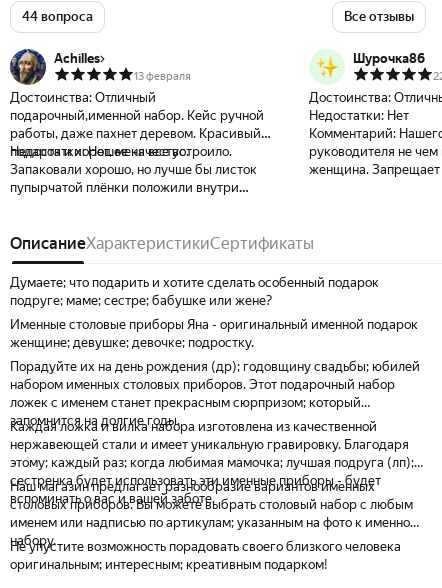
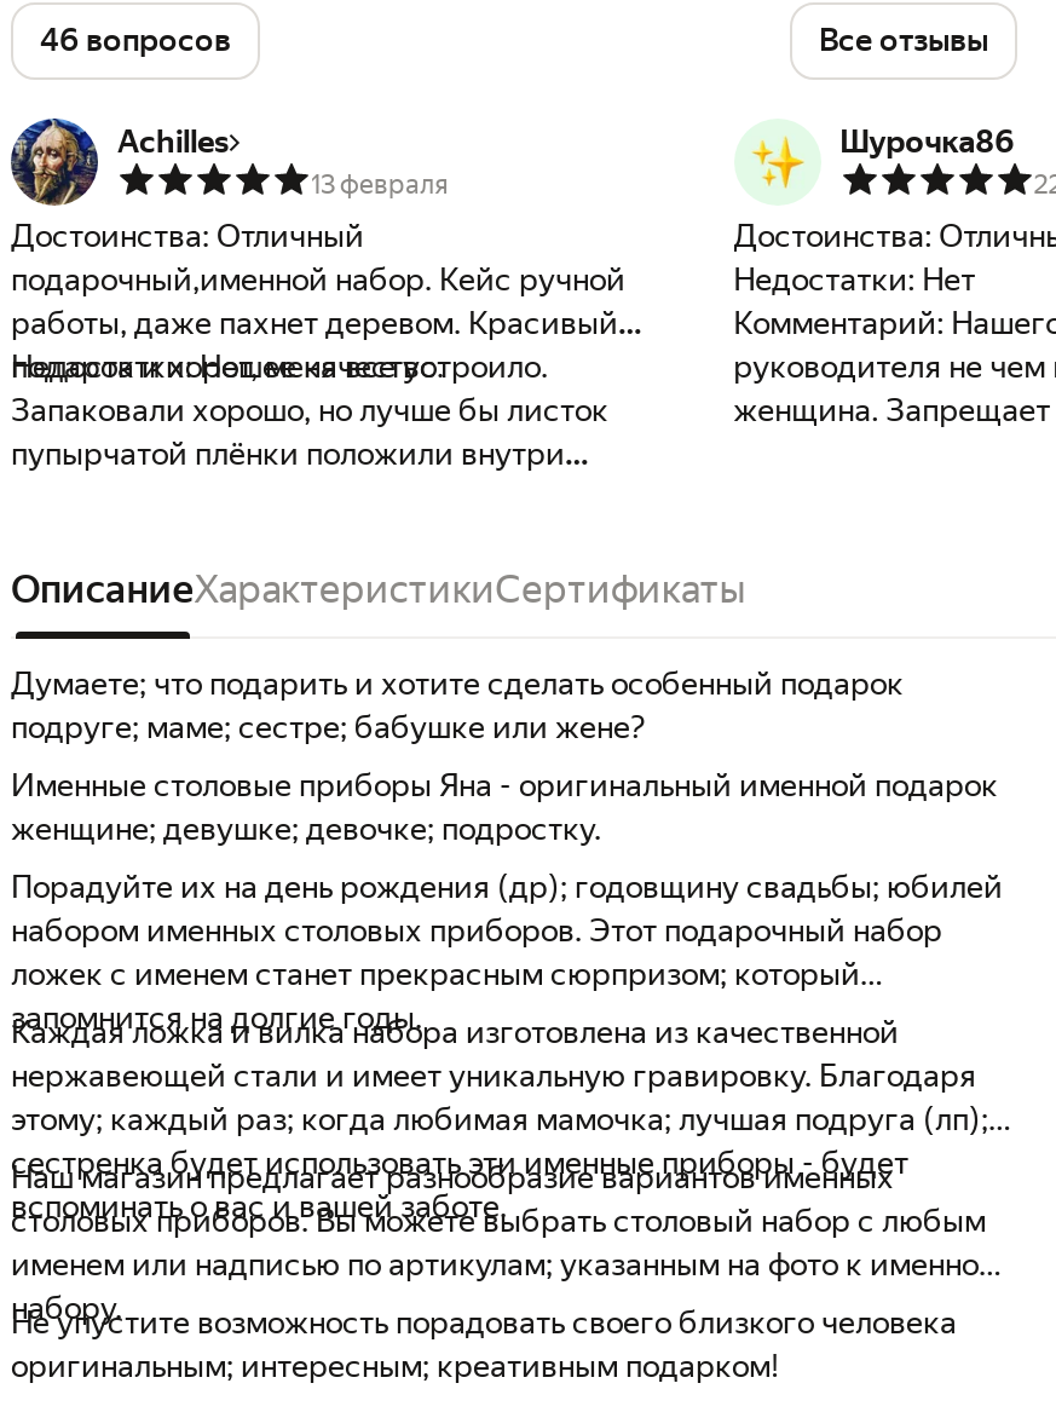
- 44 вопроса
+ 46 вопросов
